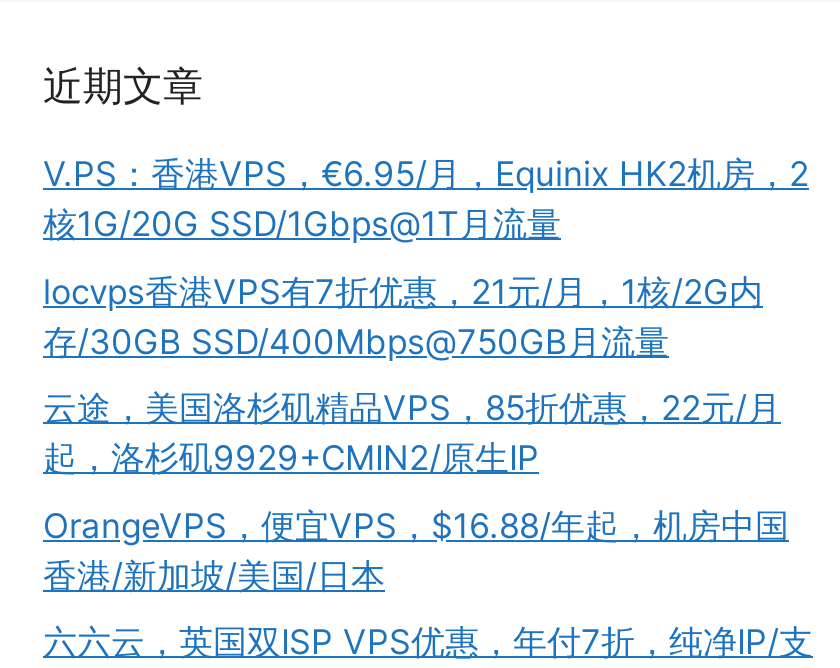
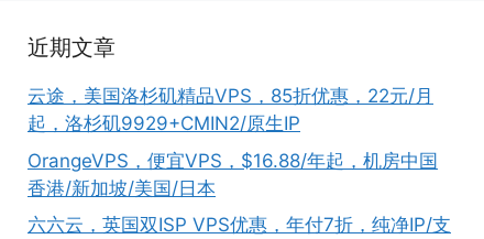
- V.PS：香港VPS，€6.95/月，Equinix HK2机房，2
- 核1G/20G SSD/1Gbps@1T月流量
- locvps香港VPS有7折优惠，21元/月，1核/2G内
- 存/30GB SSD/400Mbps@750GB月流量
